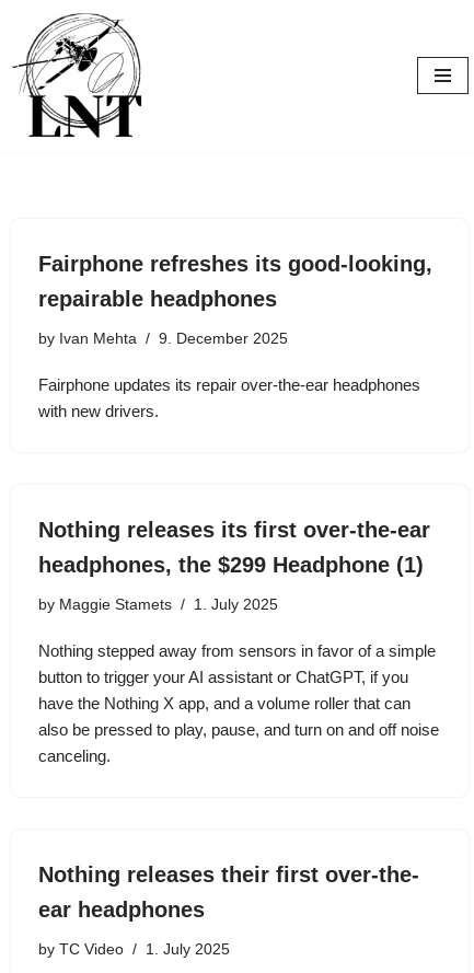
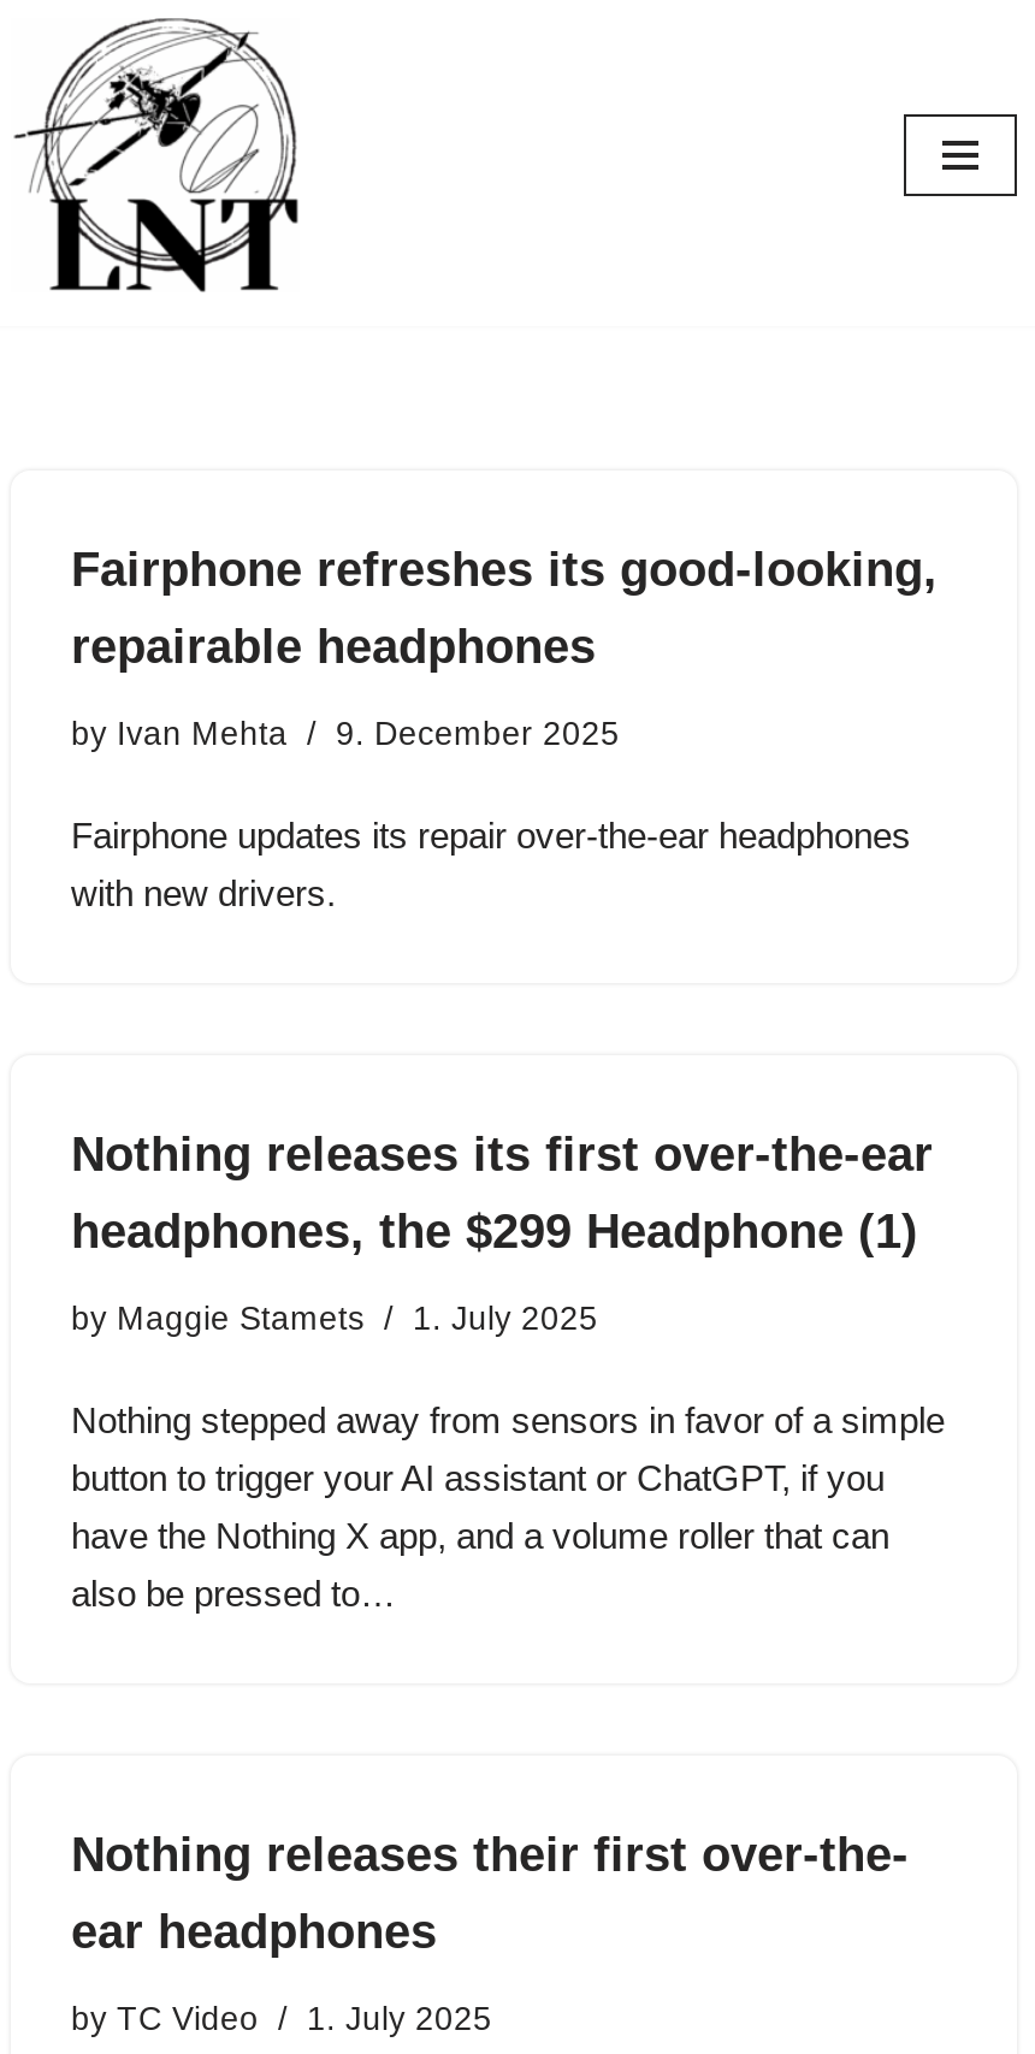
- also be pressed to play, pause, and turn on and off noise
- canceling.
+ also be pressed to…
